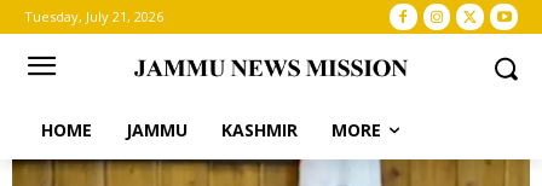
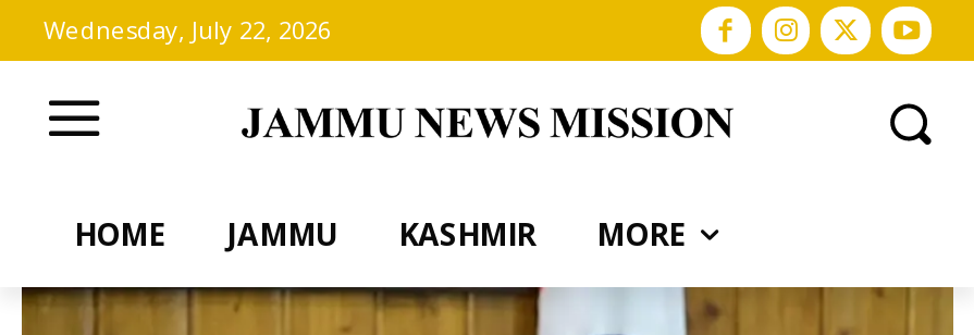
- Tuesday, July 21, 2026
+ Wednesday, July 22, 2026
